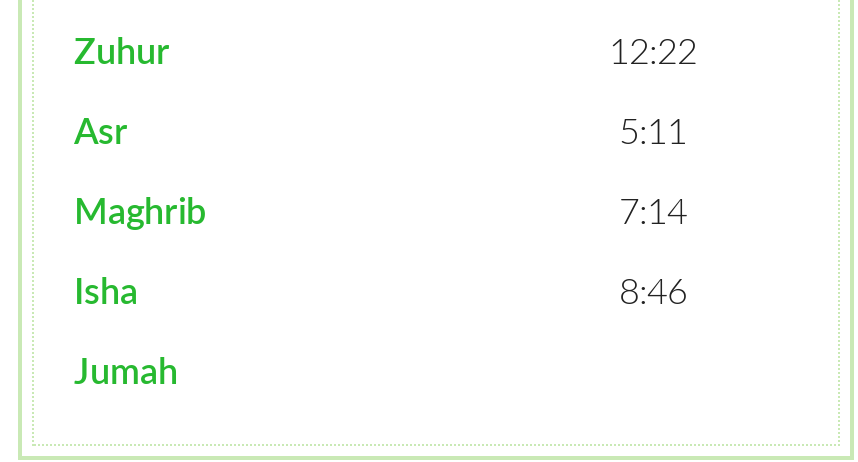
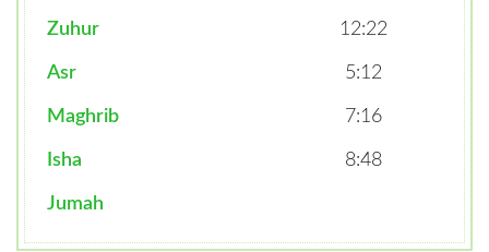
- 5:11
+ 5:12

- 7:14
+ 7:16

- 8:46
+ 8:48
